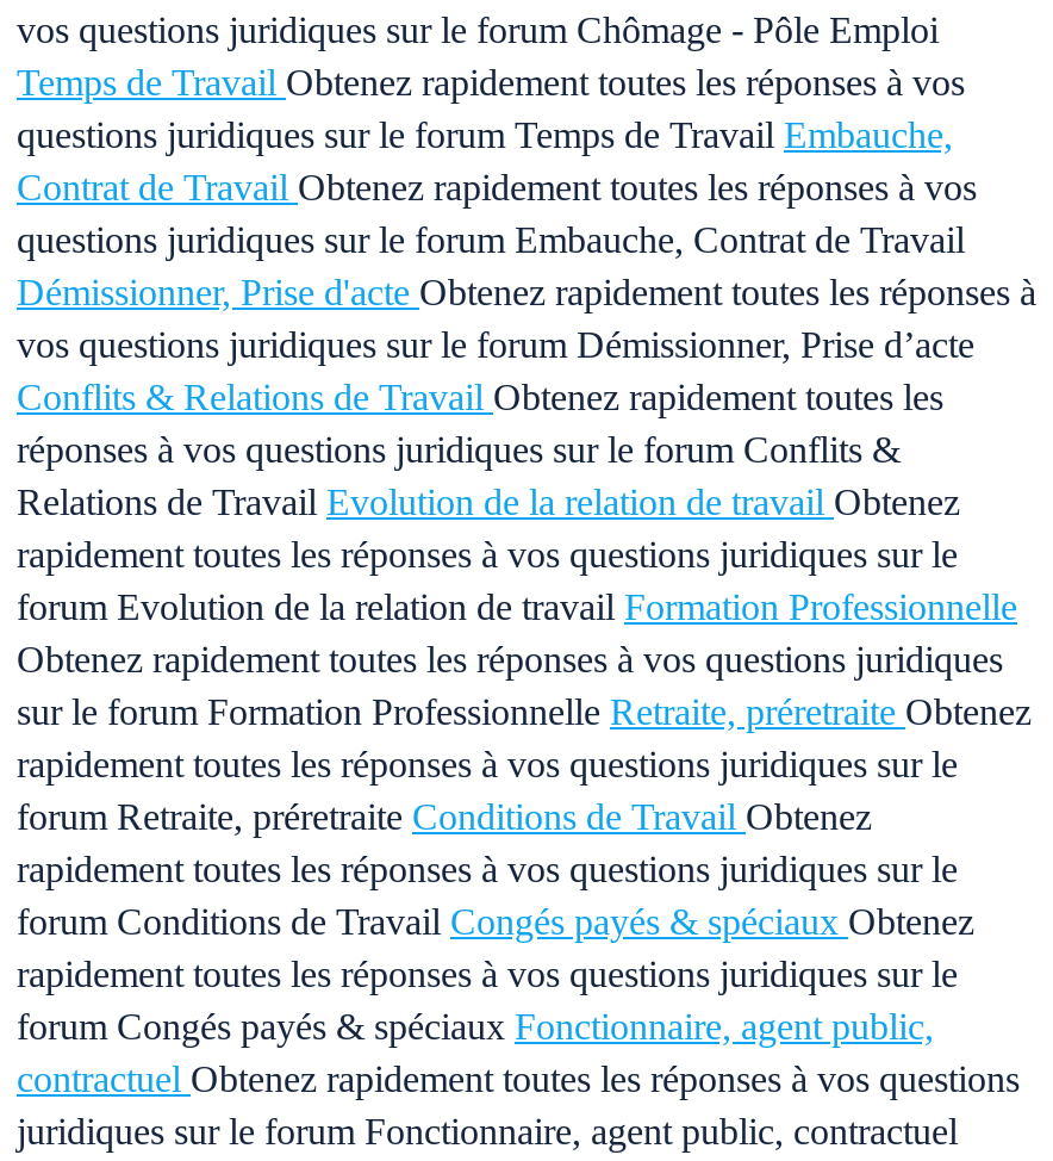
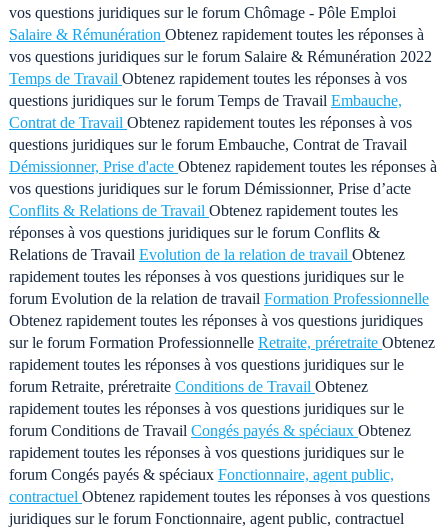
+ Salaire & Rémunération Obtenez rapidement toutes les réponses à
+ vos questions juridiques sur le forum Salaire & Rémunération 2022
